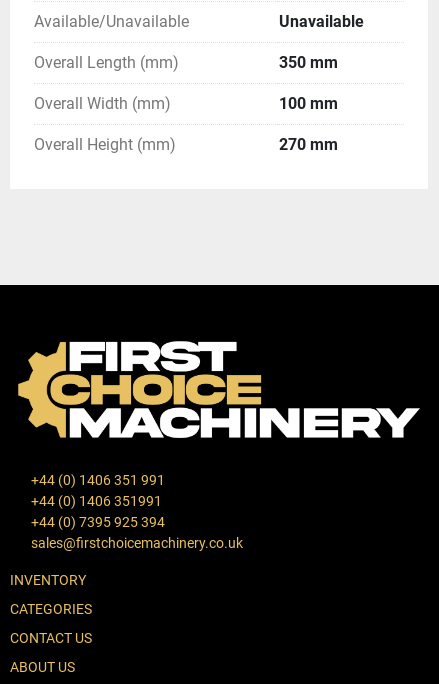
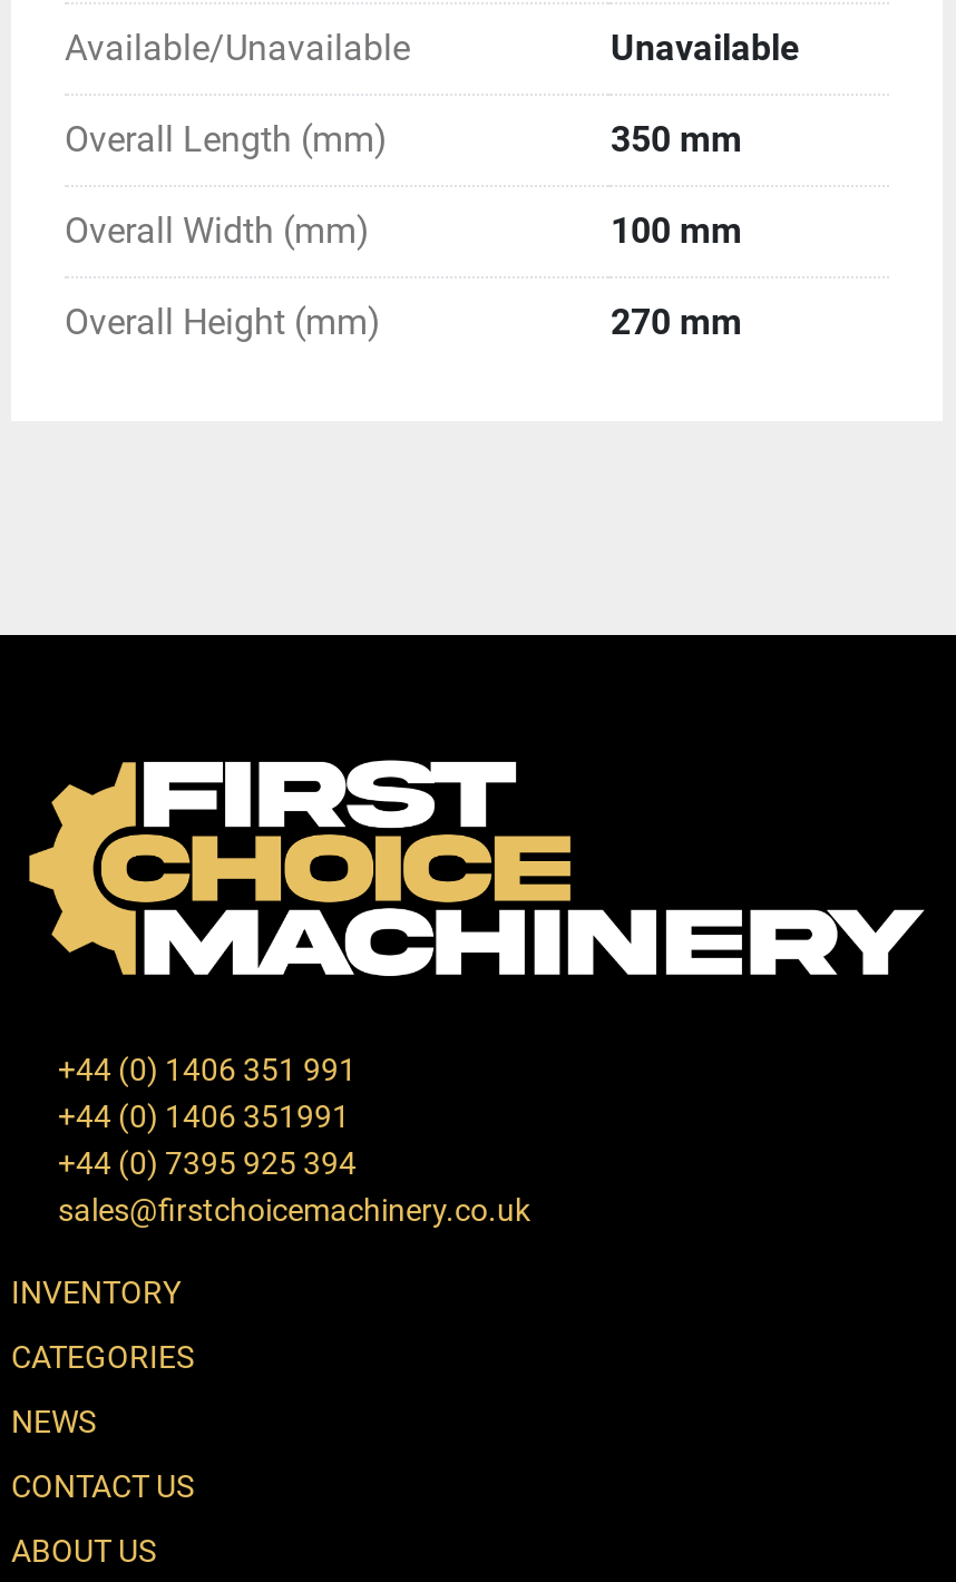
+ NEWS
